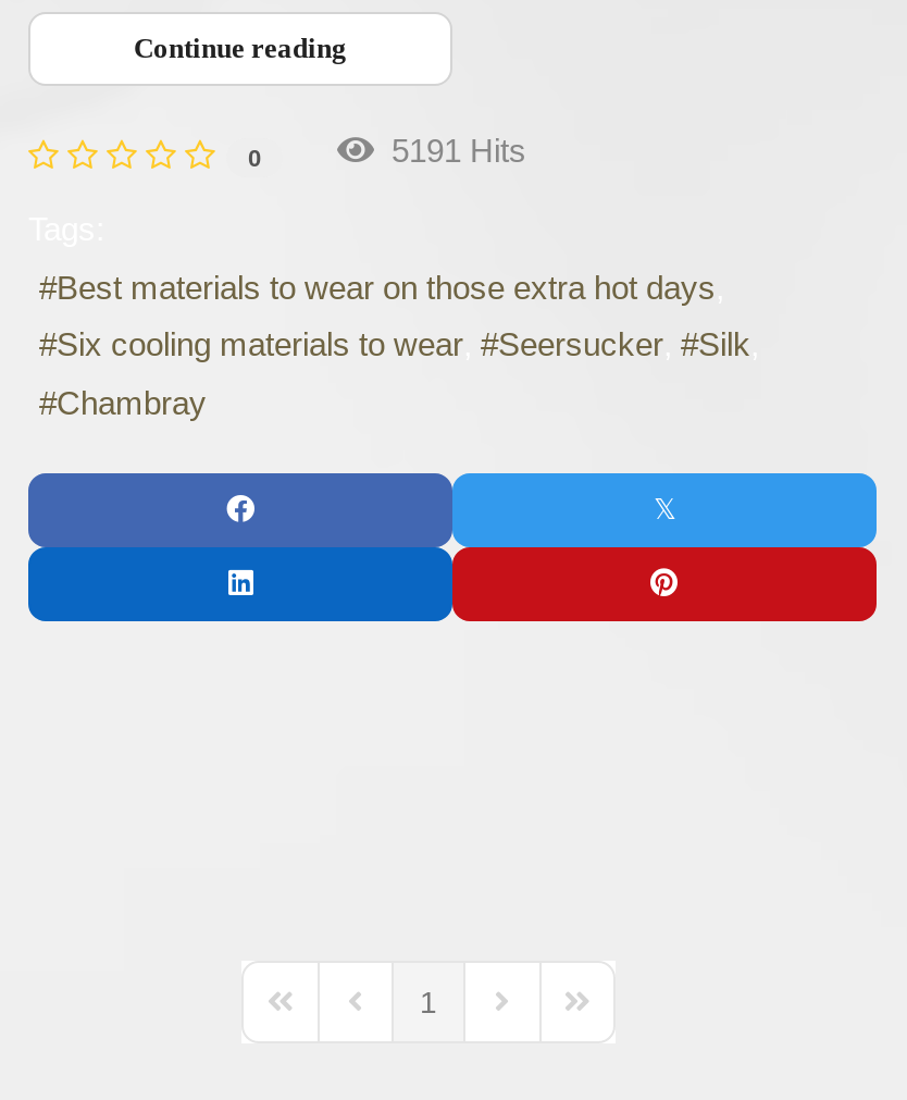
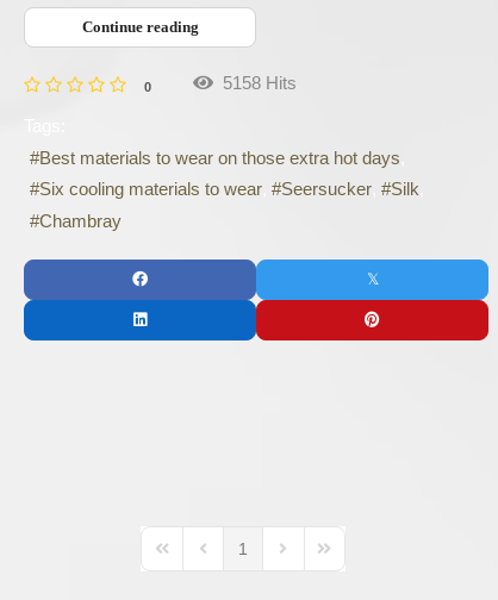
- 5191 Hits
+ 5158 Hits
